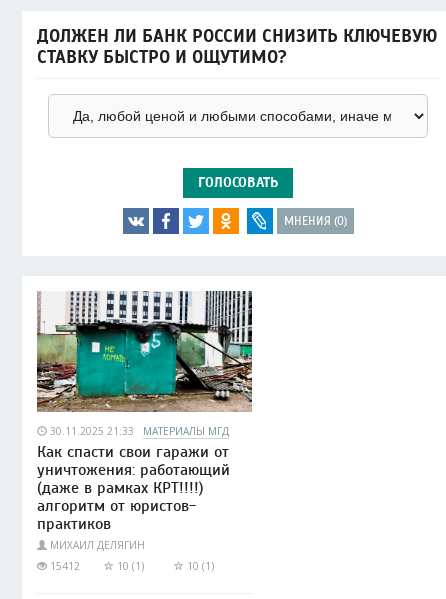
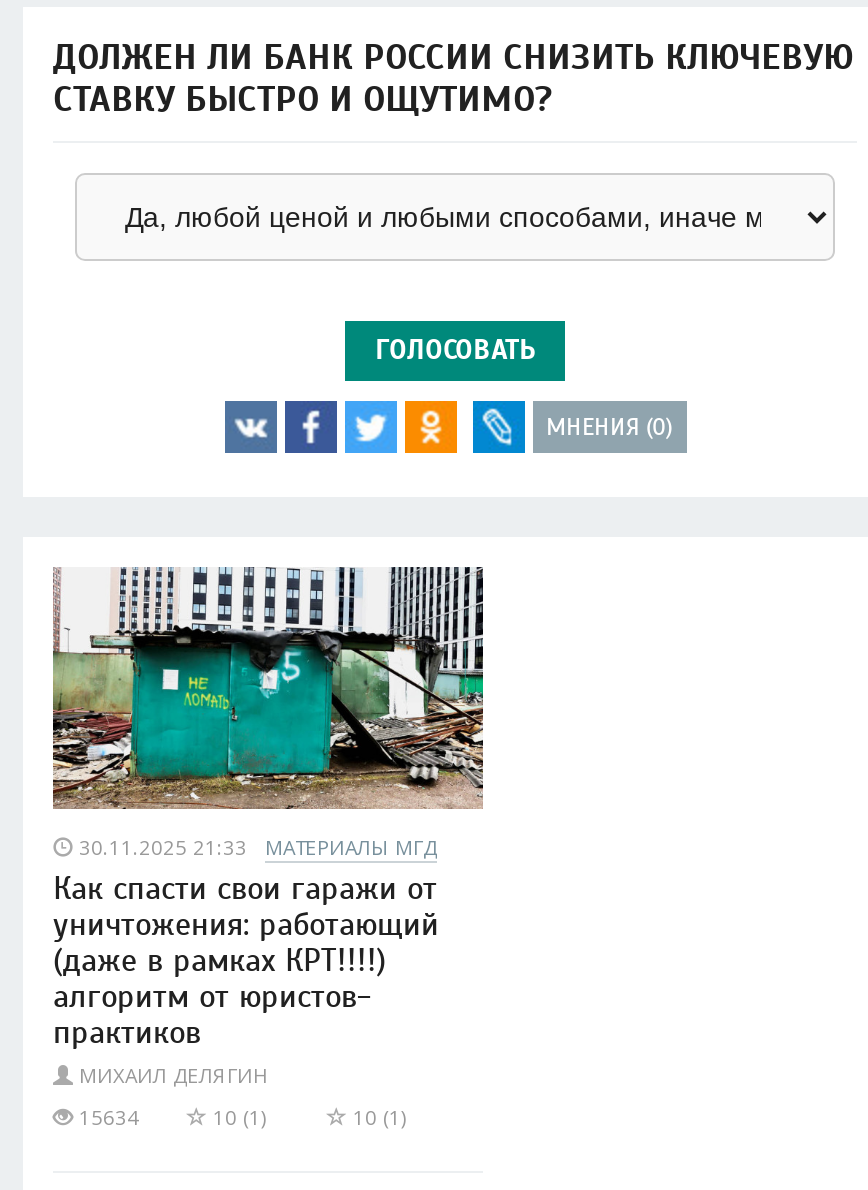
- 15412
+ 15634
